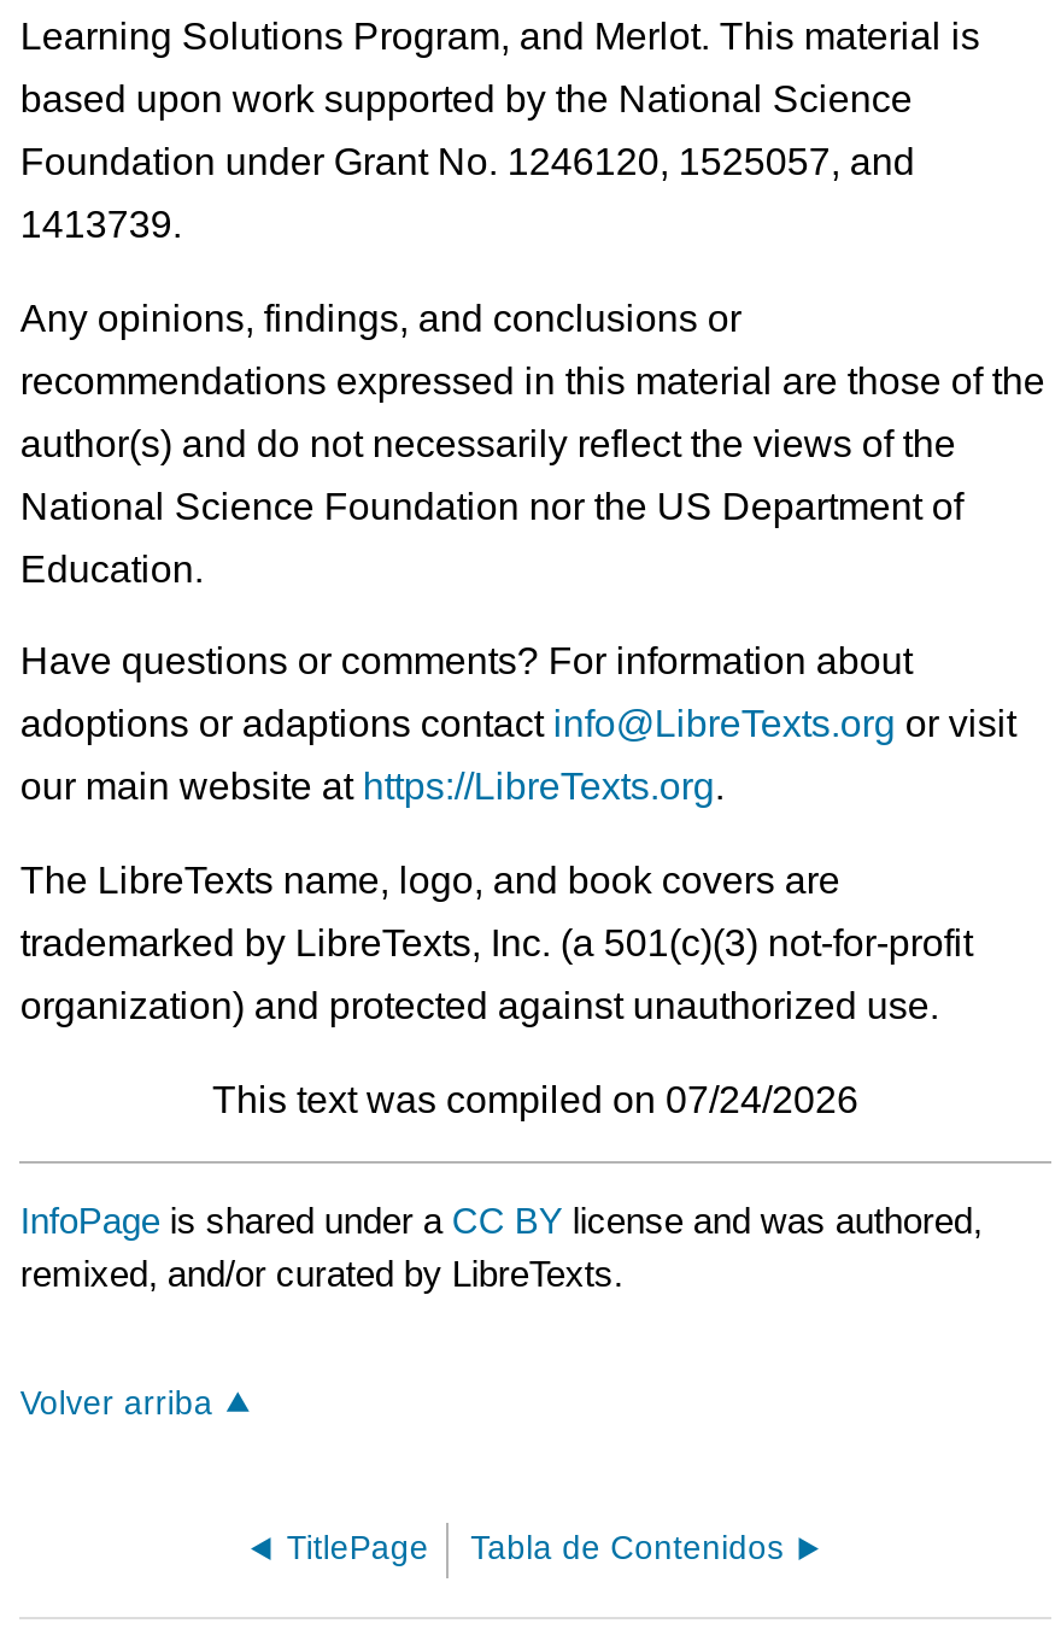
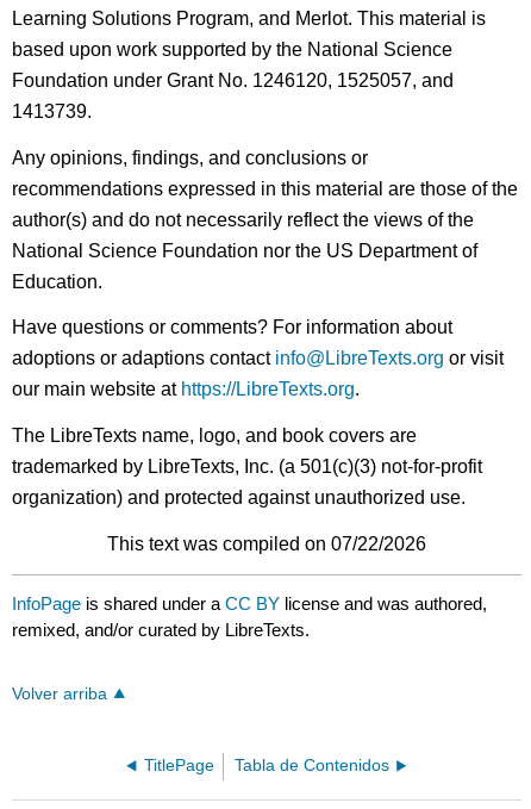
- This text was compiled on 07/24/2026
+ This text was compiled on 07/22/2026
